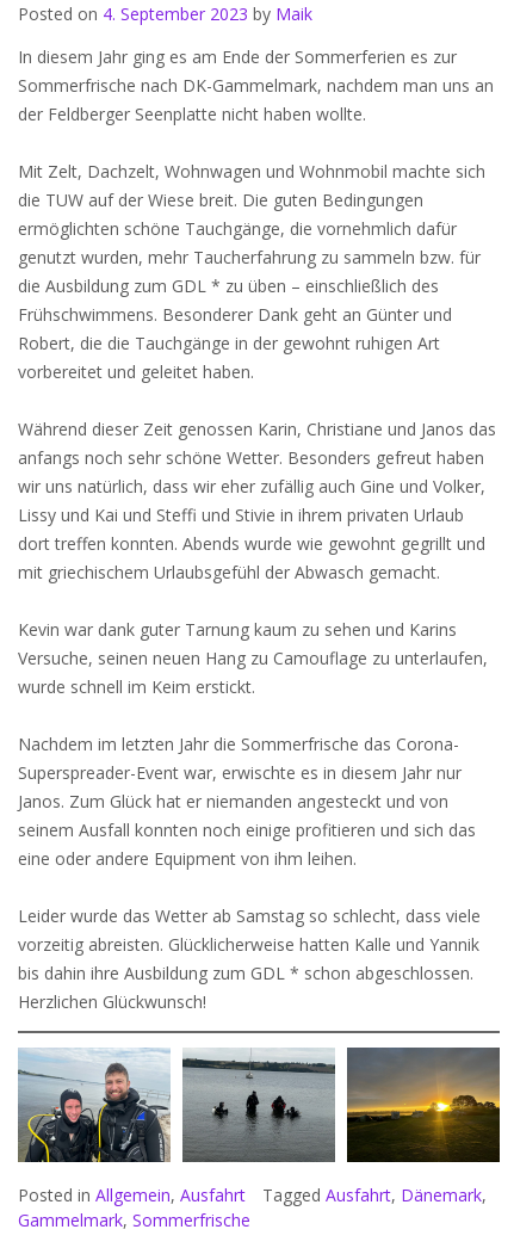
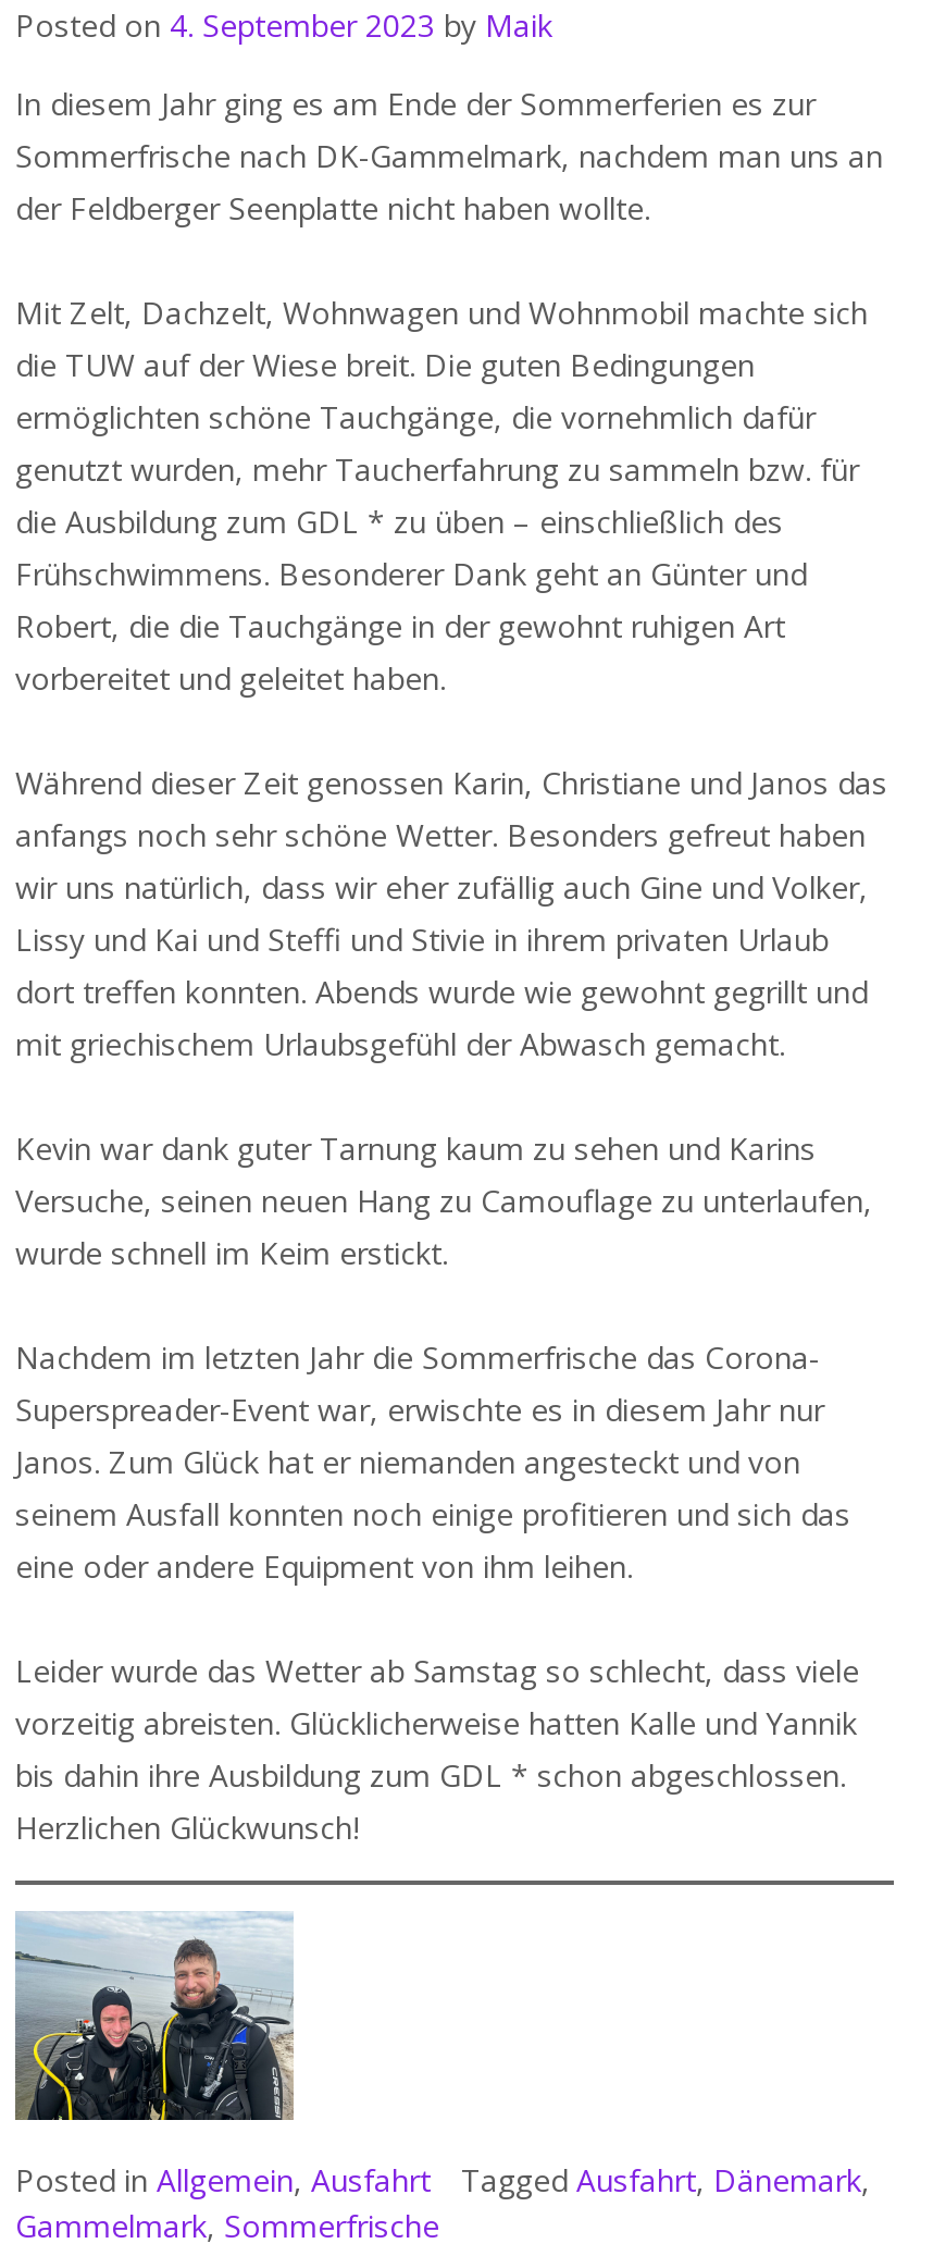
- [image]

- [image]
